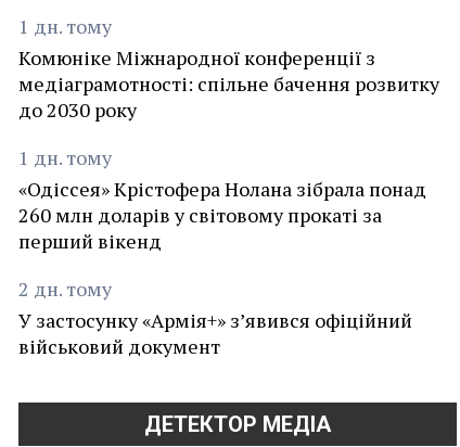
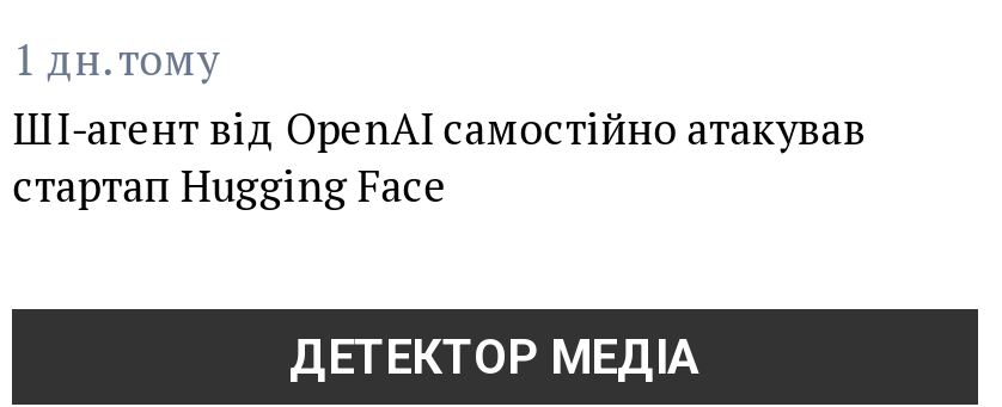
- Комюніке Міжнародної конференції з
- медіаграмотності: спільне бачення розвитку
- до 2030 року
- 1 дн. тому
- «Одіссея» Крістофера Нолана зібрала понад
- 260 млн доларів у світовому прокаті за
- перший вікенд
- 2 дн. тому
- У застосунку «Армія+» зʼявився офіційний
- військовий документ
+ ШІ-агент від OpenAI самостійно атакував
+ стартап Hugging Face
